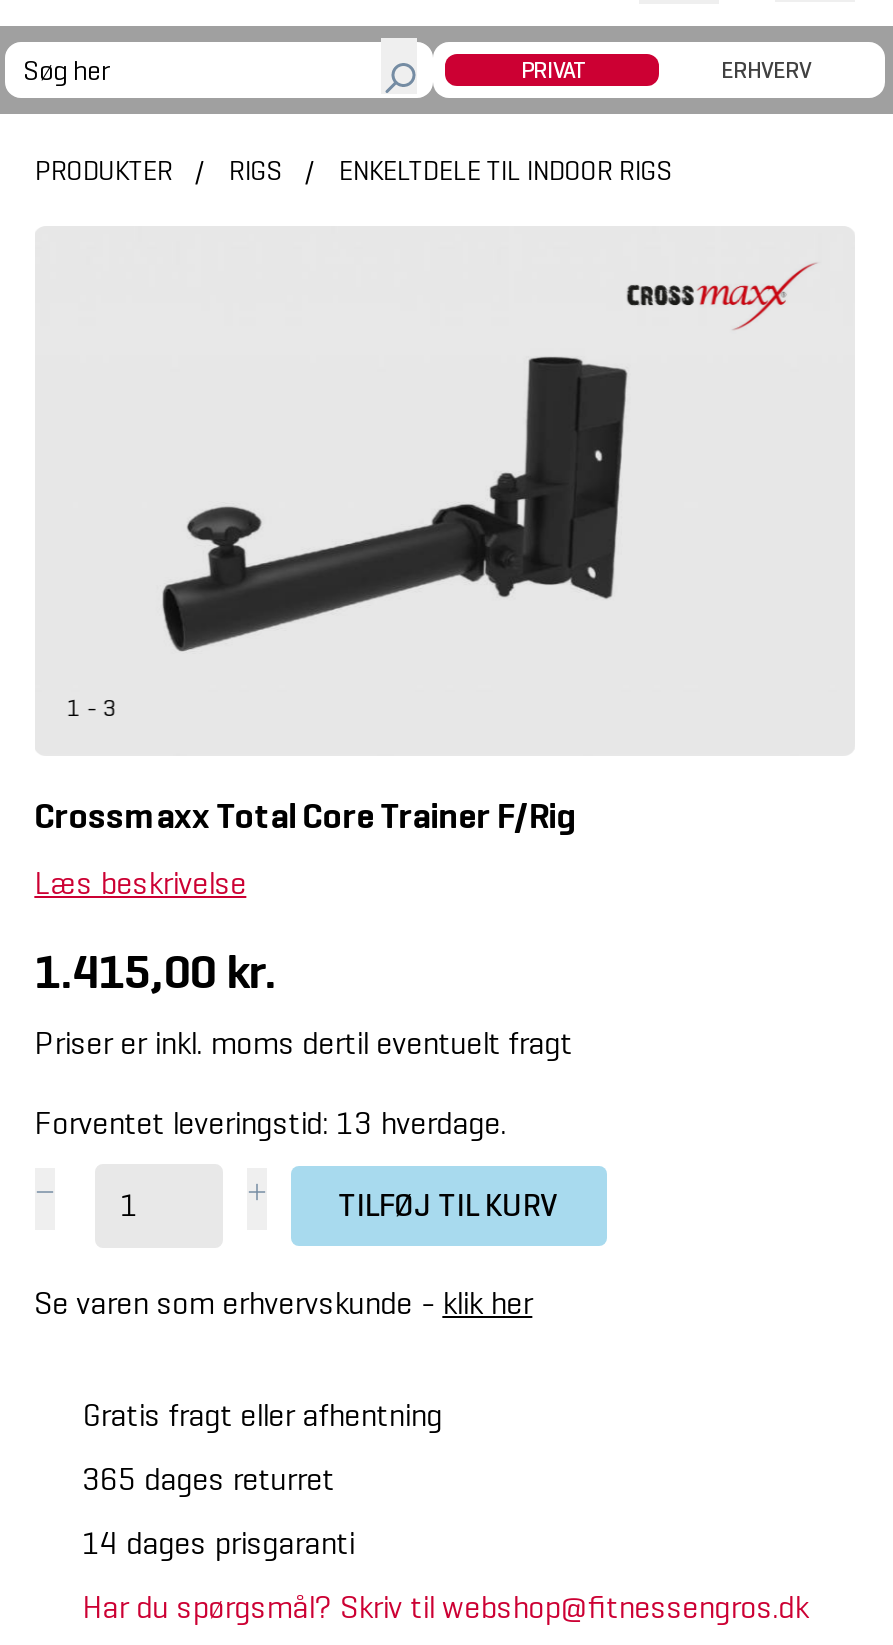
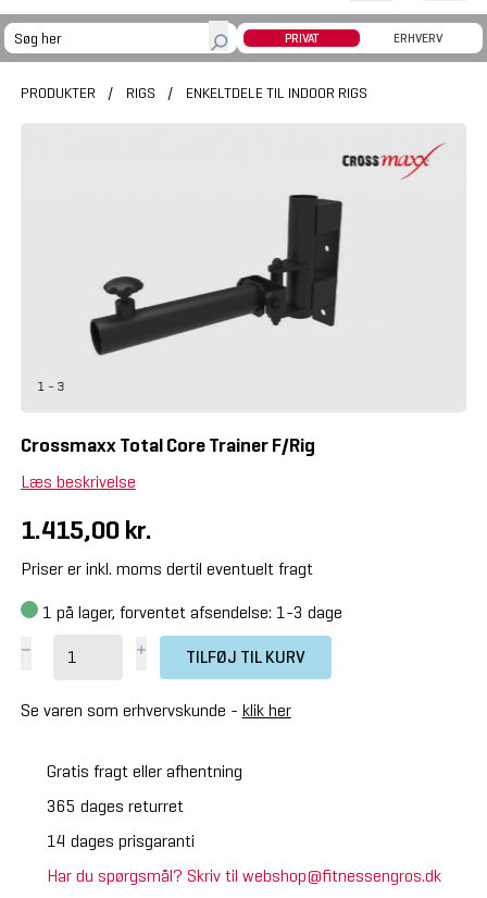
- Forventet leveringstid: 13 hverdage.
+ 1 på lager, forventet afsendelse: 1-3 dage
